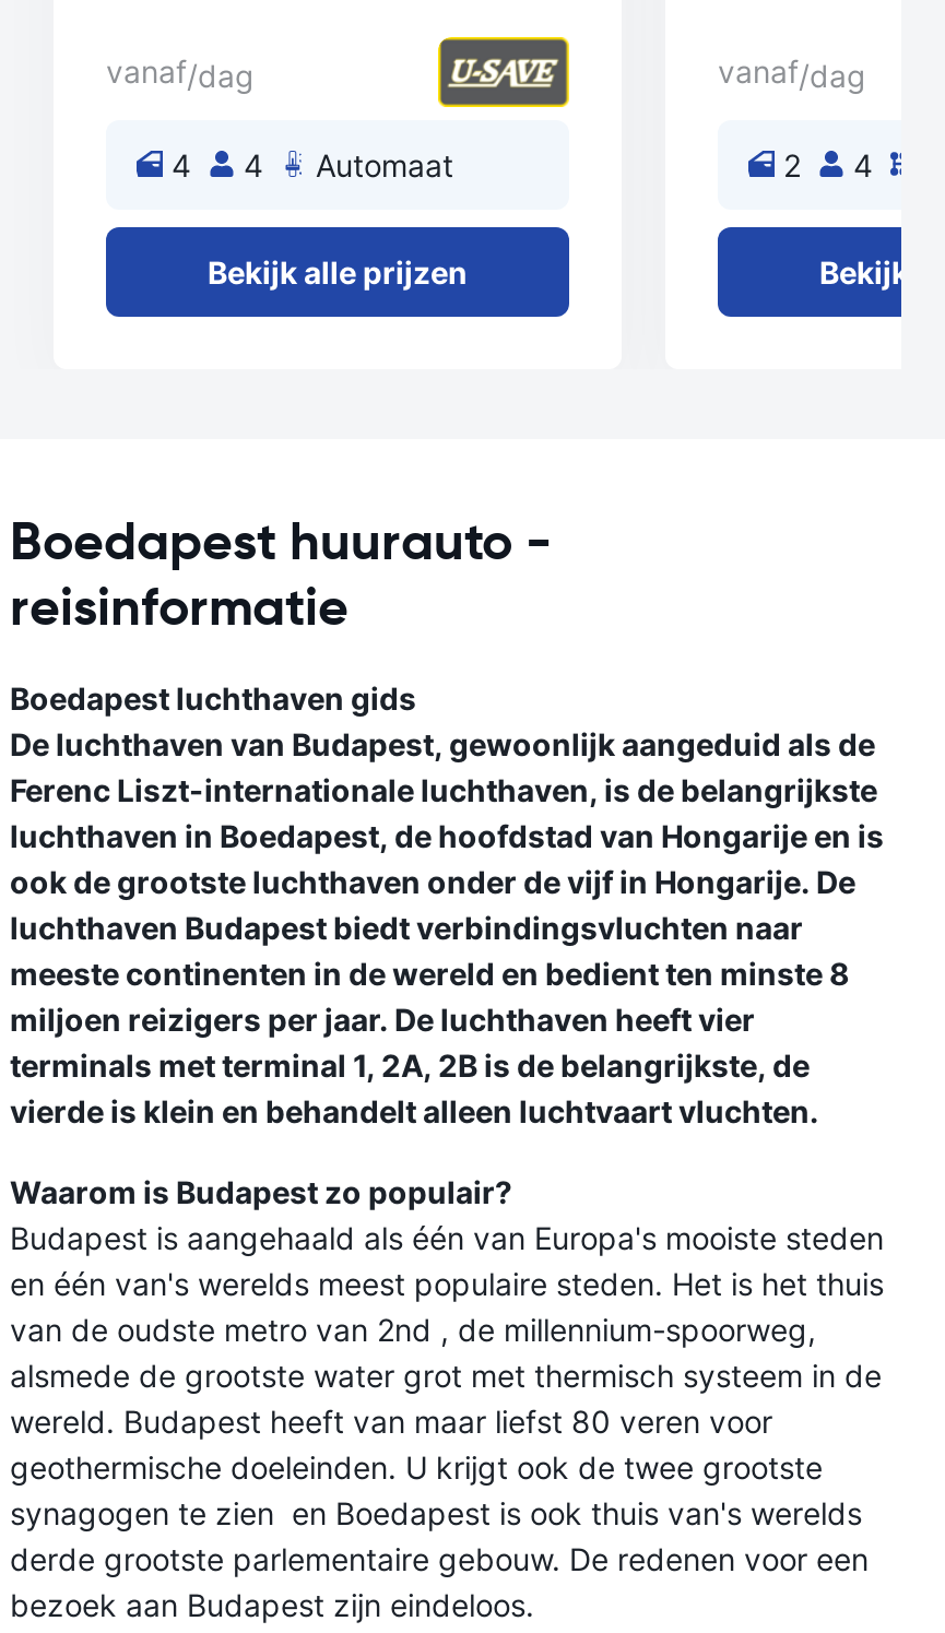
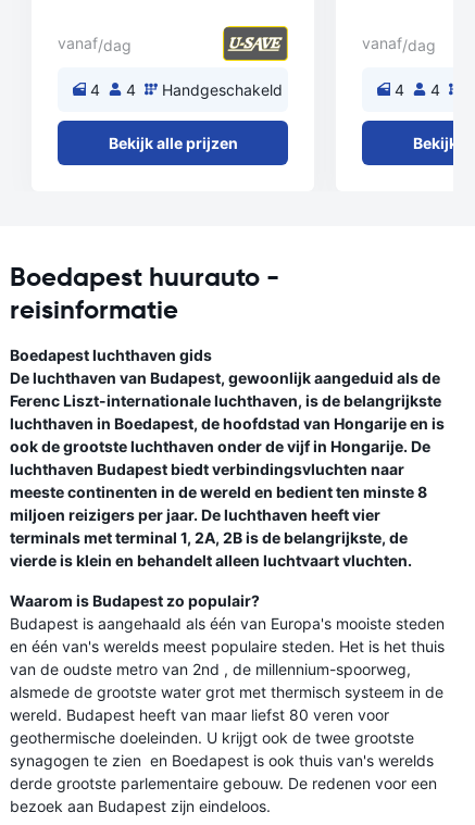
- Automaat
+ Handgeschakeld

- 2
+ 4
